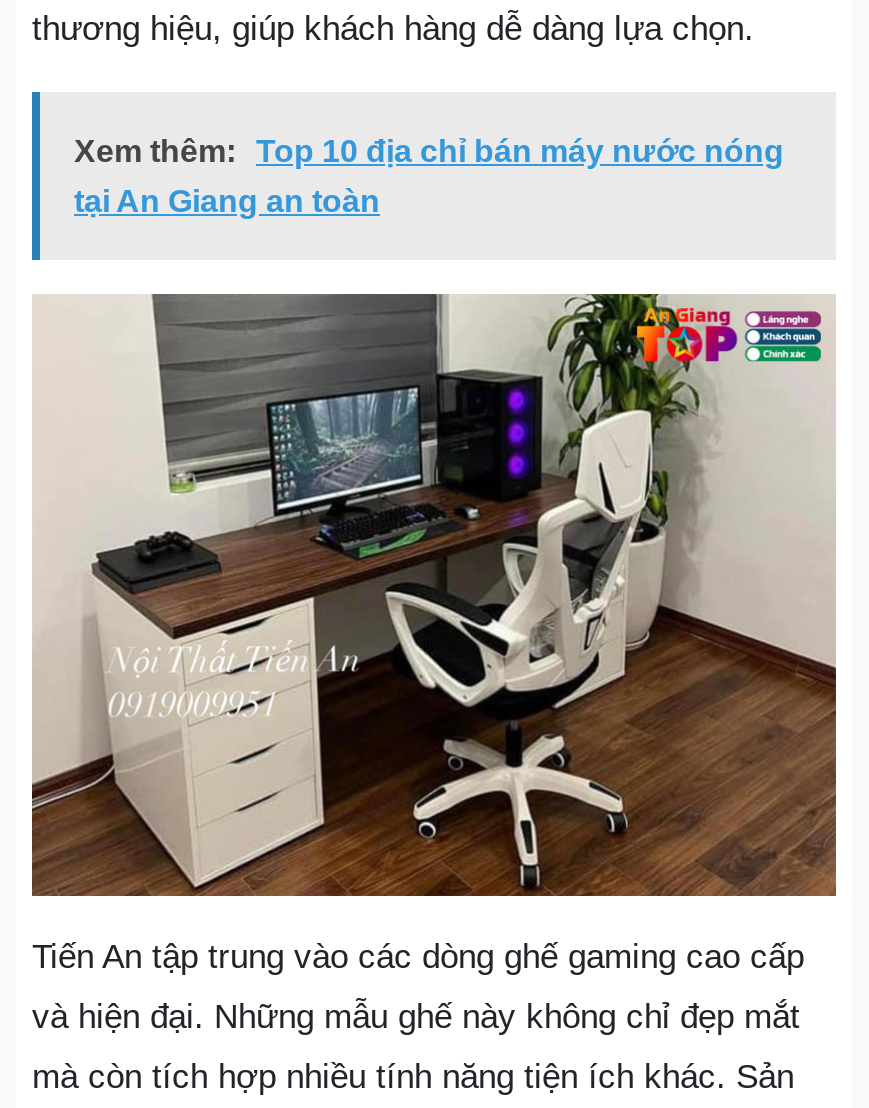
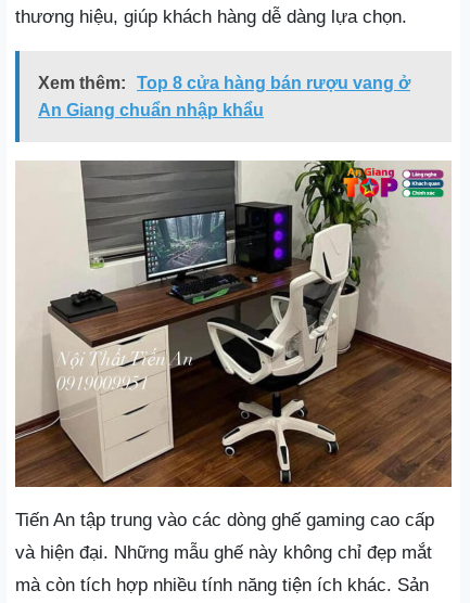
- Xem thêm: Top 10 địa chỉ bán máy nước nóng
+ Xem thêm: Top 8 cửa hàng bán rượu vang ở

- tại An Giang an toàn
+ An Giang chuẩn nhập khẩu
